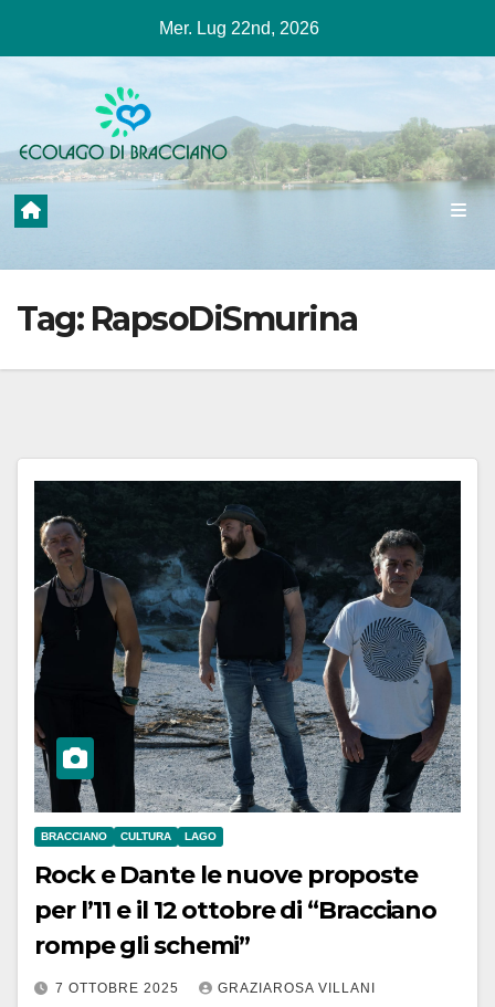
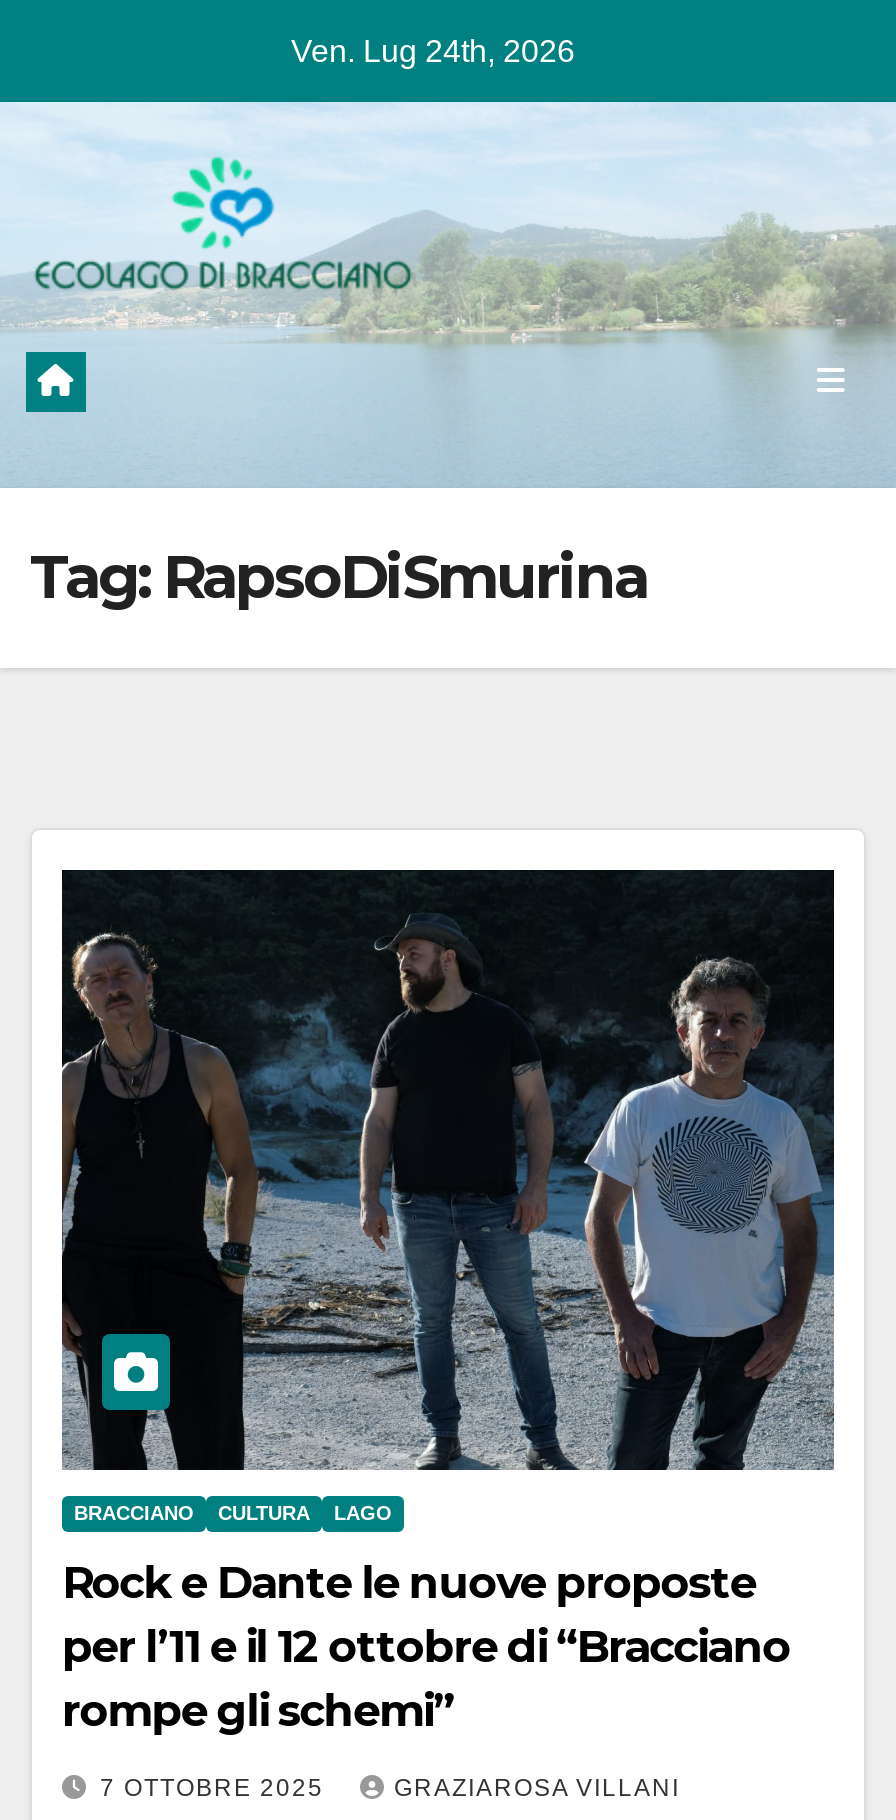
- Mer. Lug 22nd, 2026
+ Ven. Lug 24th, 2026
